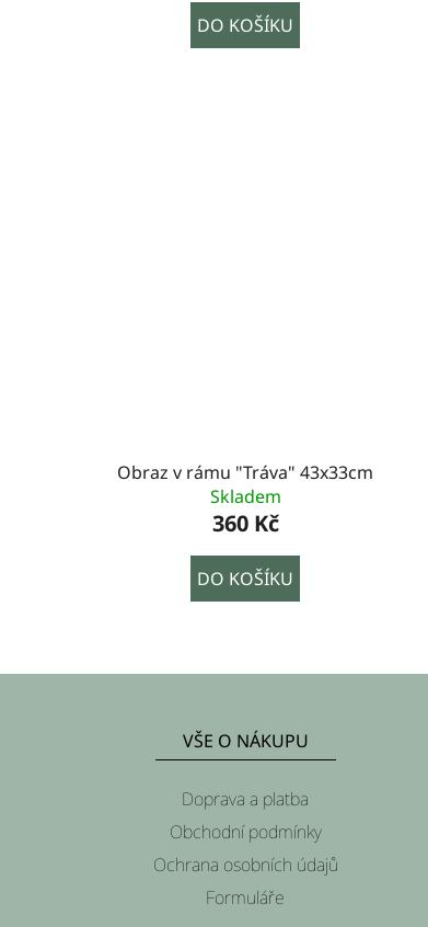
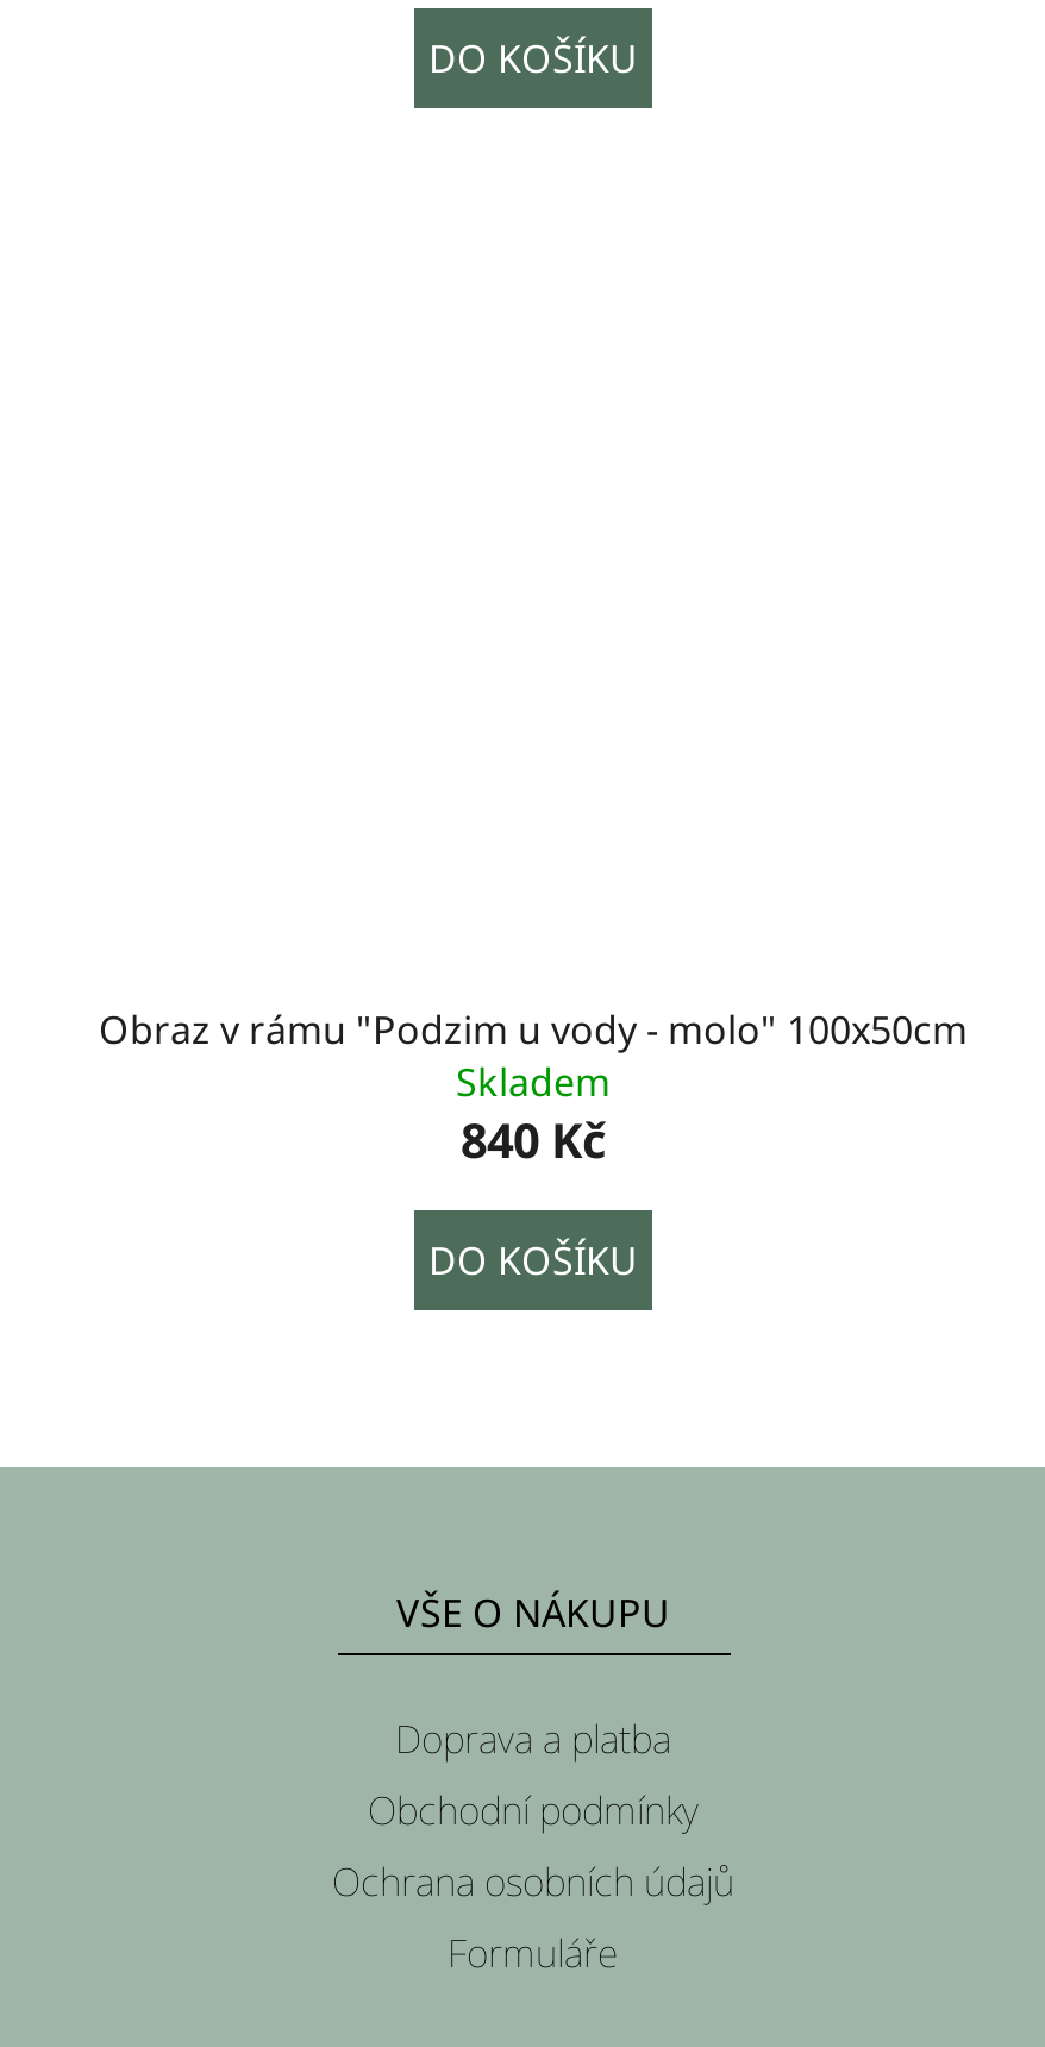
- Obraz v rámu "Tráva" 43x33cm
+ Obraz v rámu "Podzim u vody - molo" 100x50cm

- 360 Kč
+ 840 Kč
